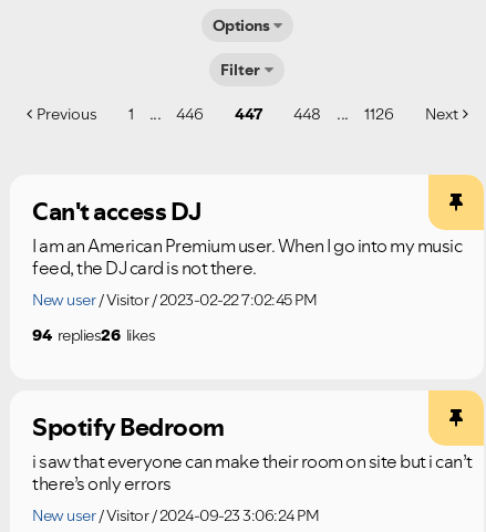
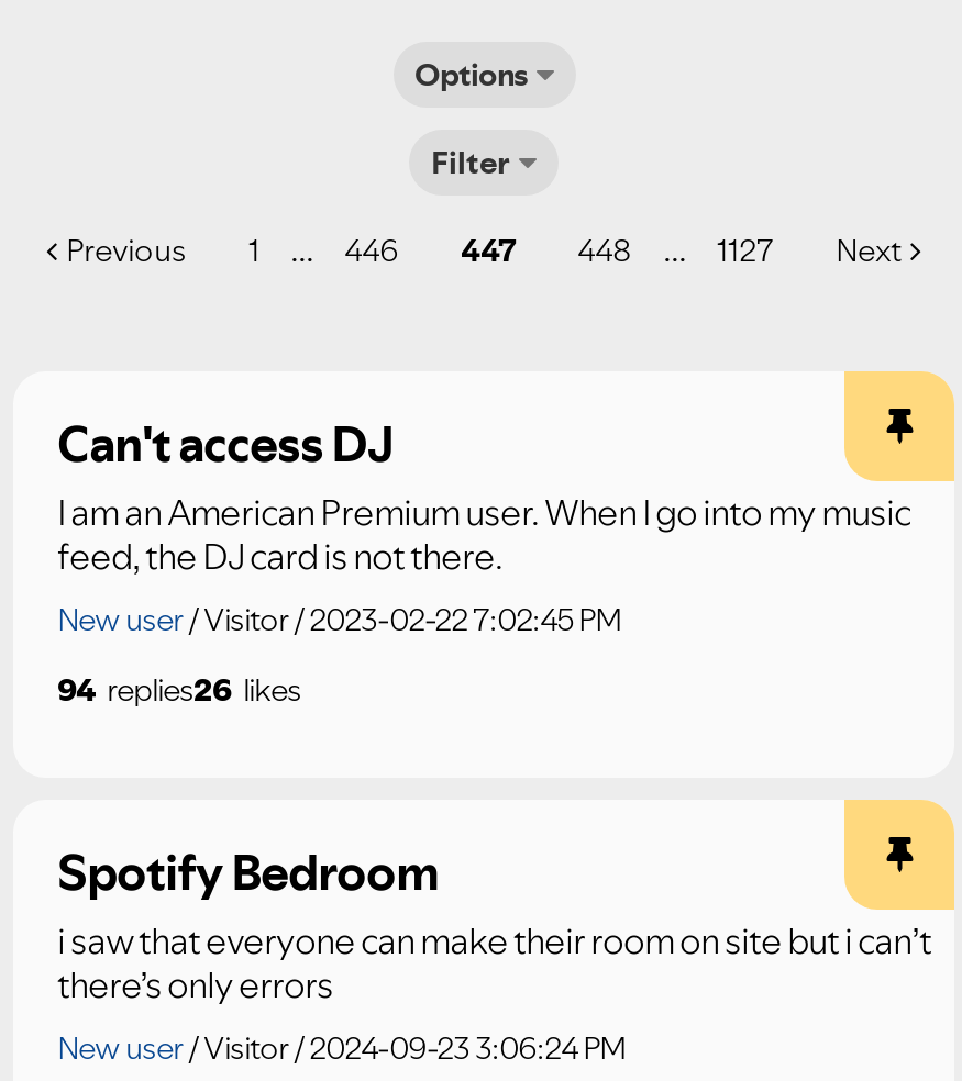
- 1126
+ 1127
